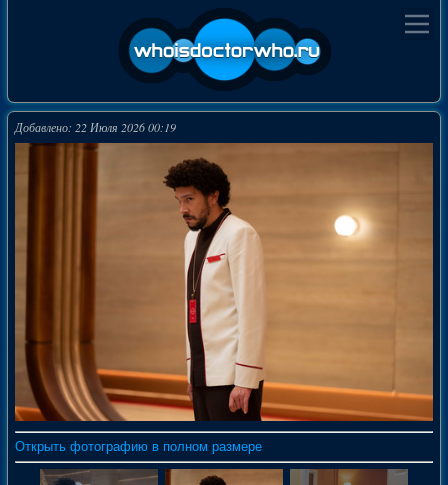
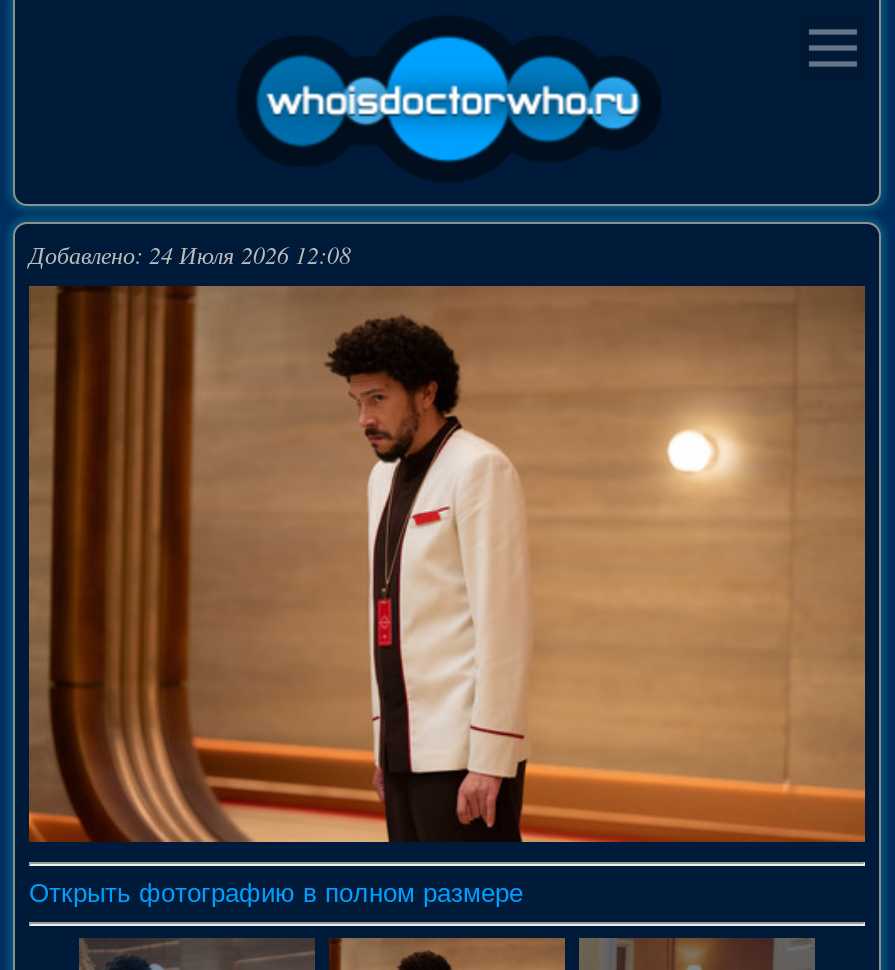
- Добавлено: 22 Июля 2026 00:19
+ Добавлено: 24 Июля 2026 12:08
